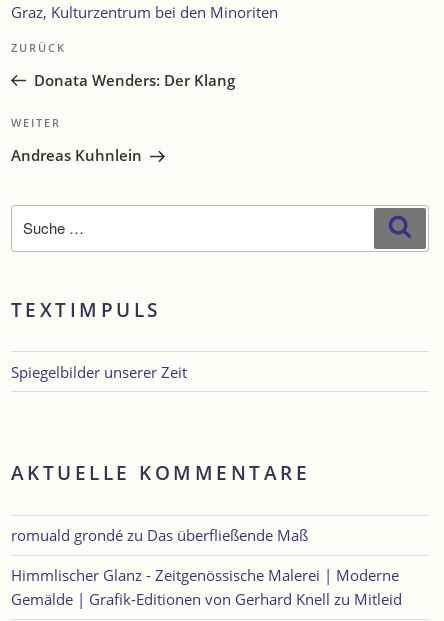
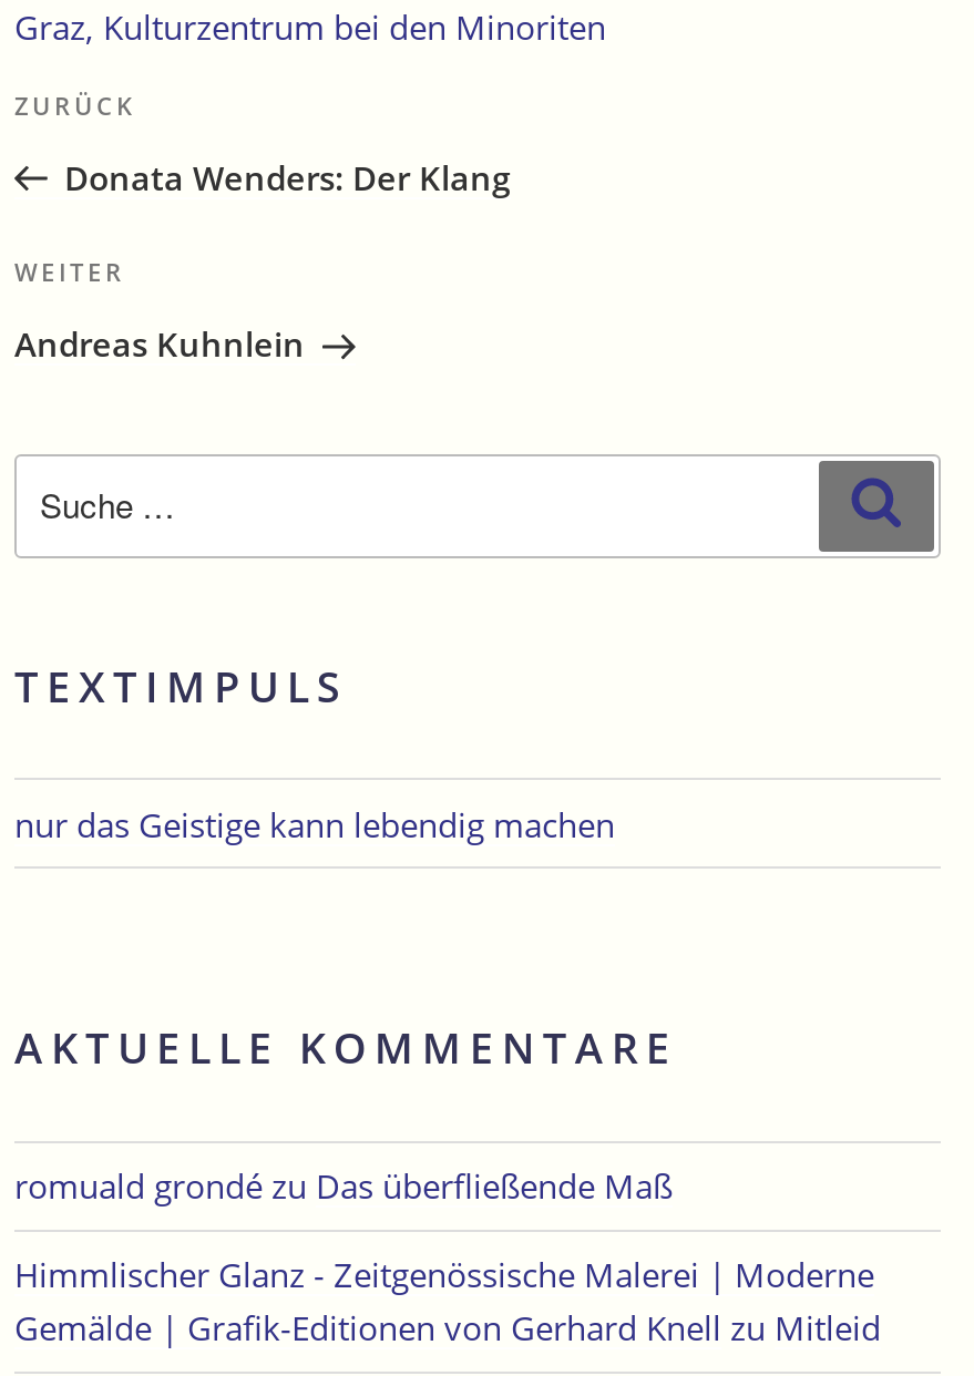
- Spiegelbilder unserer Zeit
+ nur das Geistige kann lebendig machen
